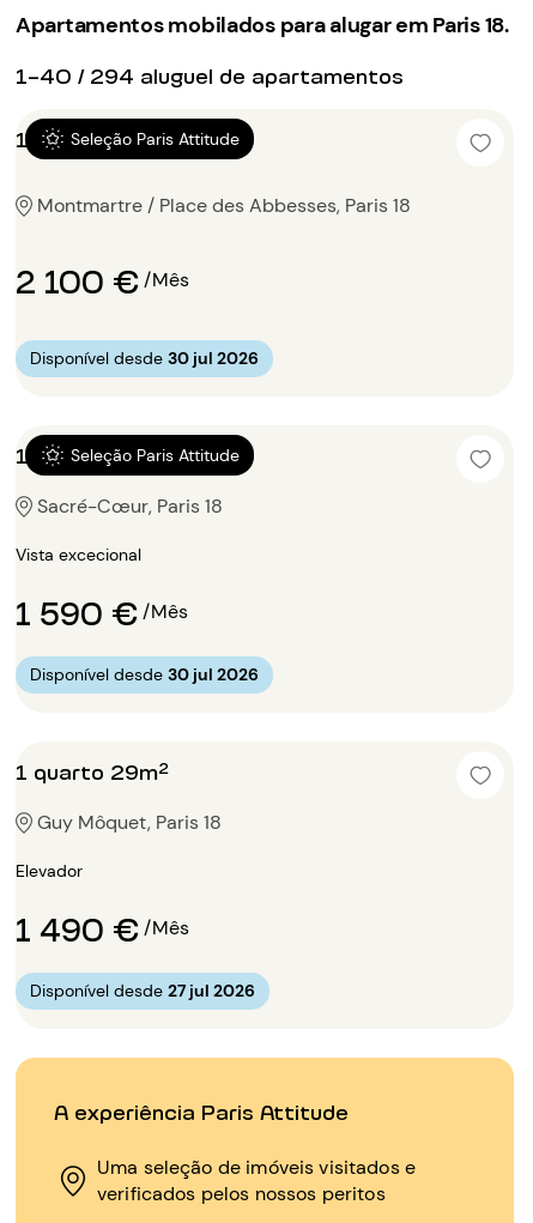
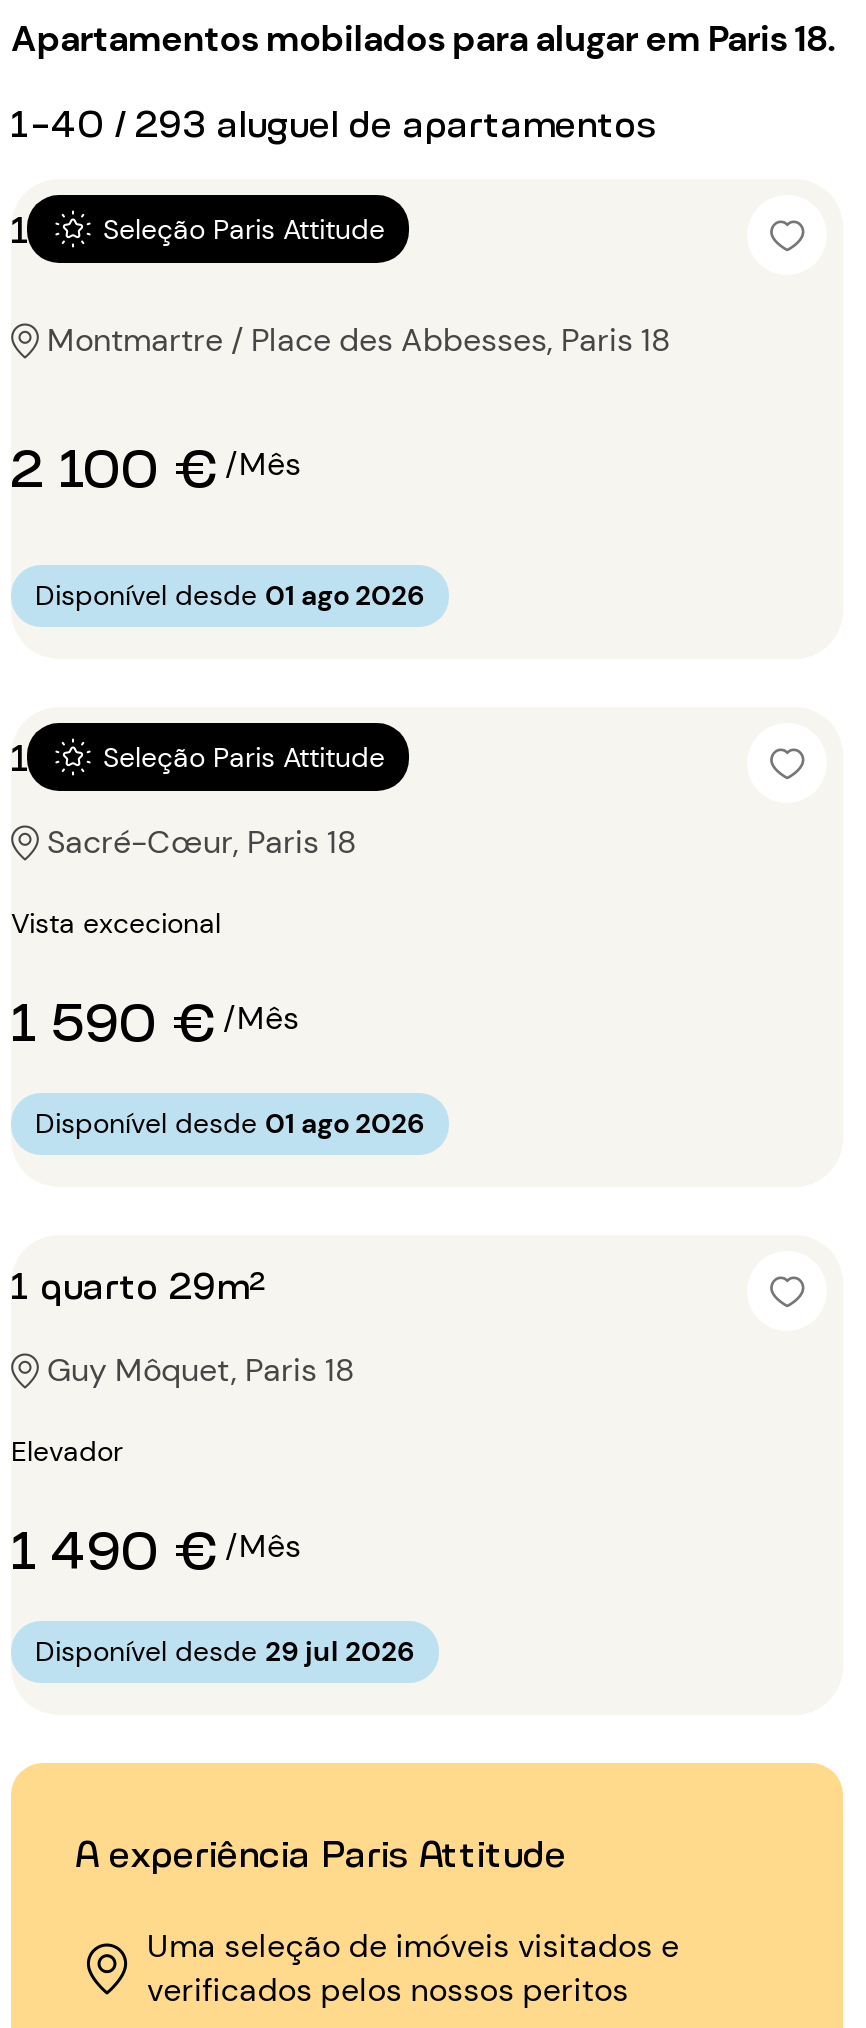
- 1-40 / 294 aluguel de apartamentos
+ 1-40 / 293 aluguel de apartamentos

- Disponível desde 30 jul 2026
+ Disponível desde 01 ago 2026

- Disponível desde 30 jul 2026
+ Disponível desde 01 ago 2026

- Disponível desde 27 jul 2026
+ Disponível desde 29 jul 2026
